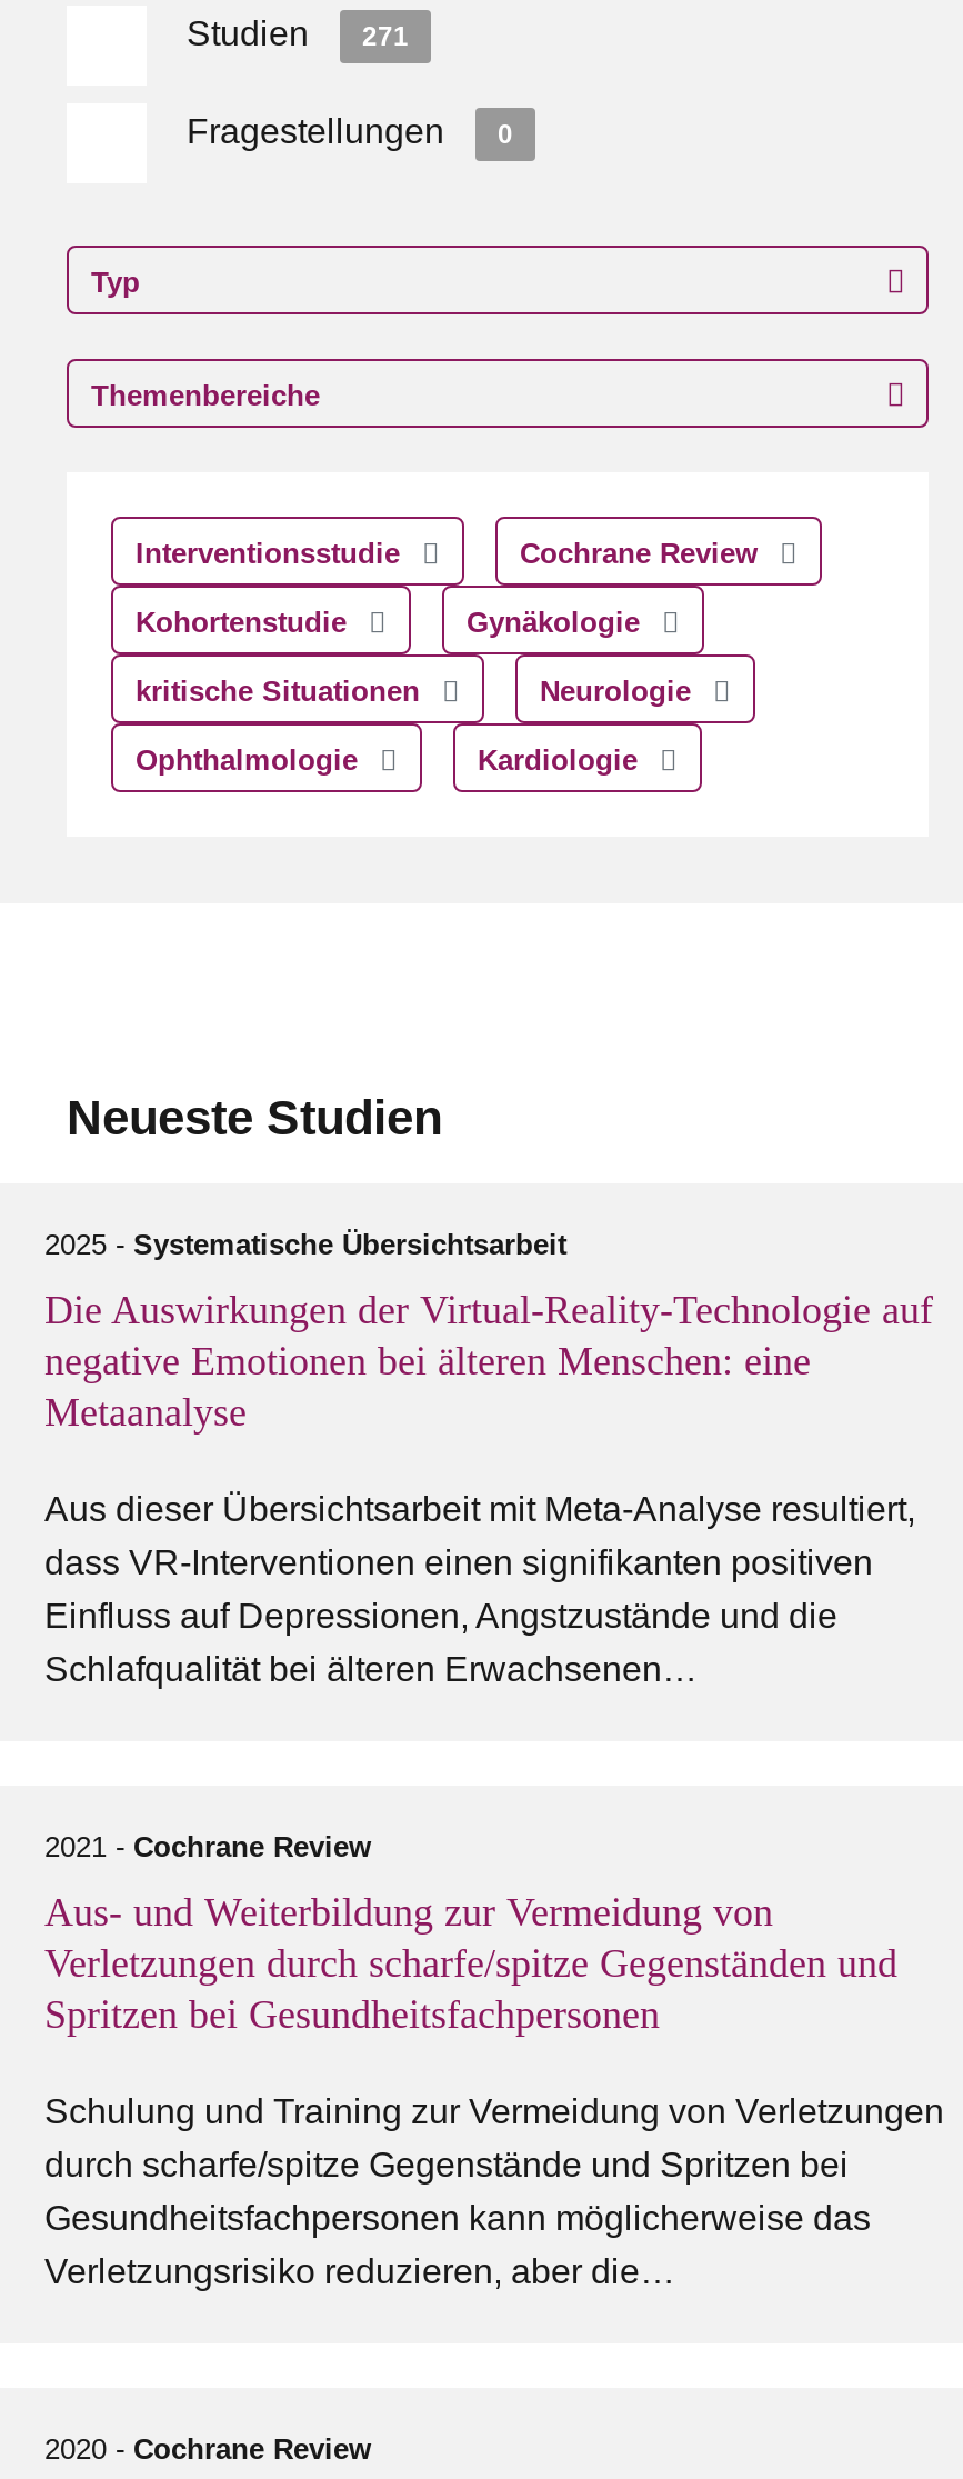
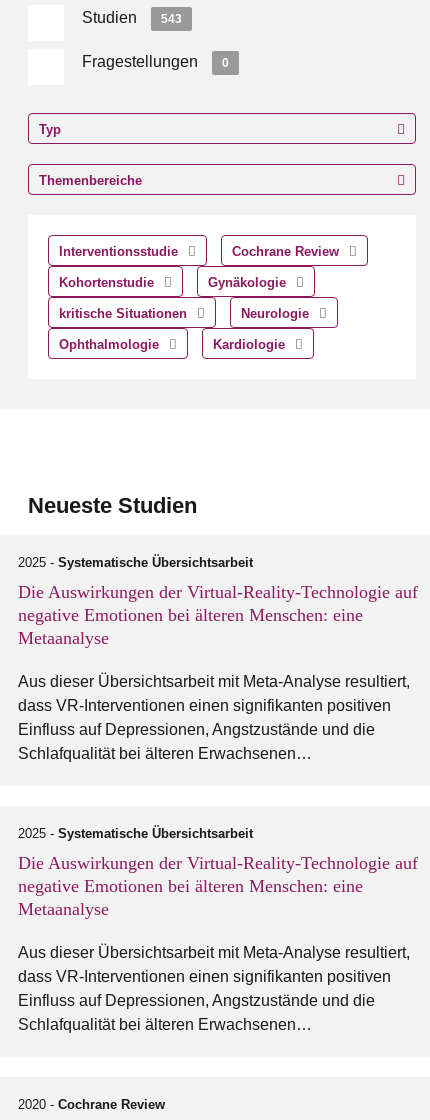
- Studien 271
+ Studien 543

- 2021 - Cochrane Review
+ 2025 - Systematische Übersichtsarbeit

- Aus- und Weiterbildung zur Vermeidung von
- Verletzungen durch scharfe/spitze Gegenständen und
- Spritzen bei Gesundheitsfachpersonen
+ Die Auswirkungen der Virtual-Reality-Technologie auf
+ negative Emotionen bei älteren Menschen: eine
+ Metaanalyse

- Schulung und Training zur Vermeidung von Verletzungen
- durch scharfe/spitze Gegenstände und Spritzen bei
- Gesundheitsfachpersonen kann möglicherweise das
- Verletzungsrisiko reduzieren, aber die…
+ Aus dieser Übersichtsarbeit mit Meta-Analyse resultiert,
+ dass VR-Interventionen einen signifikanten positiven
+ Einfluss auf Depressionen, Angstzustände und die
+ Schlafqualität bei älteren Erwachsenen…
